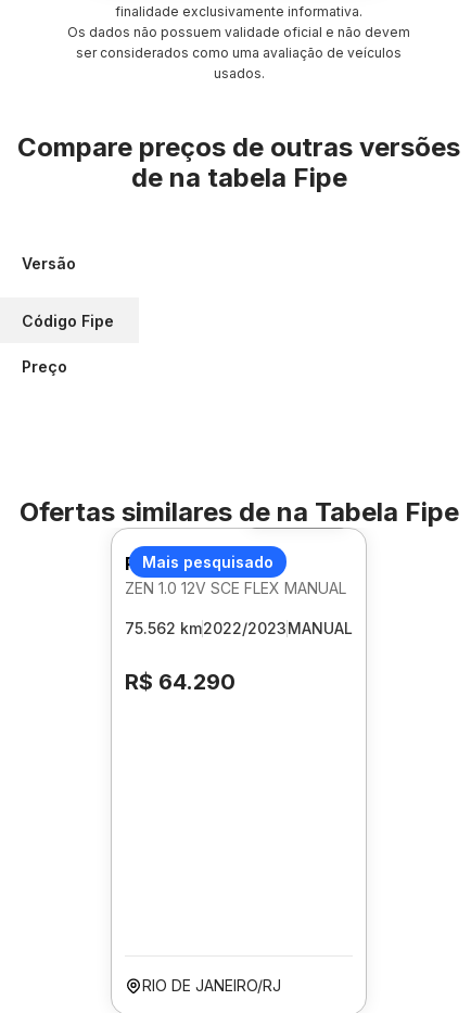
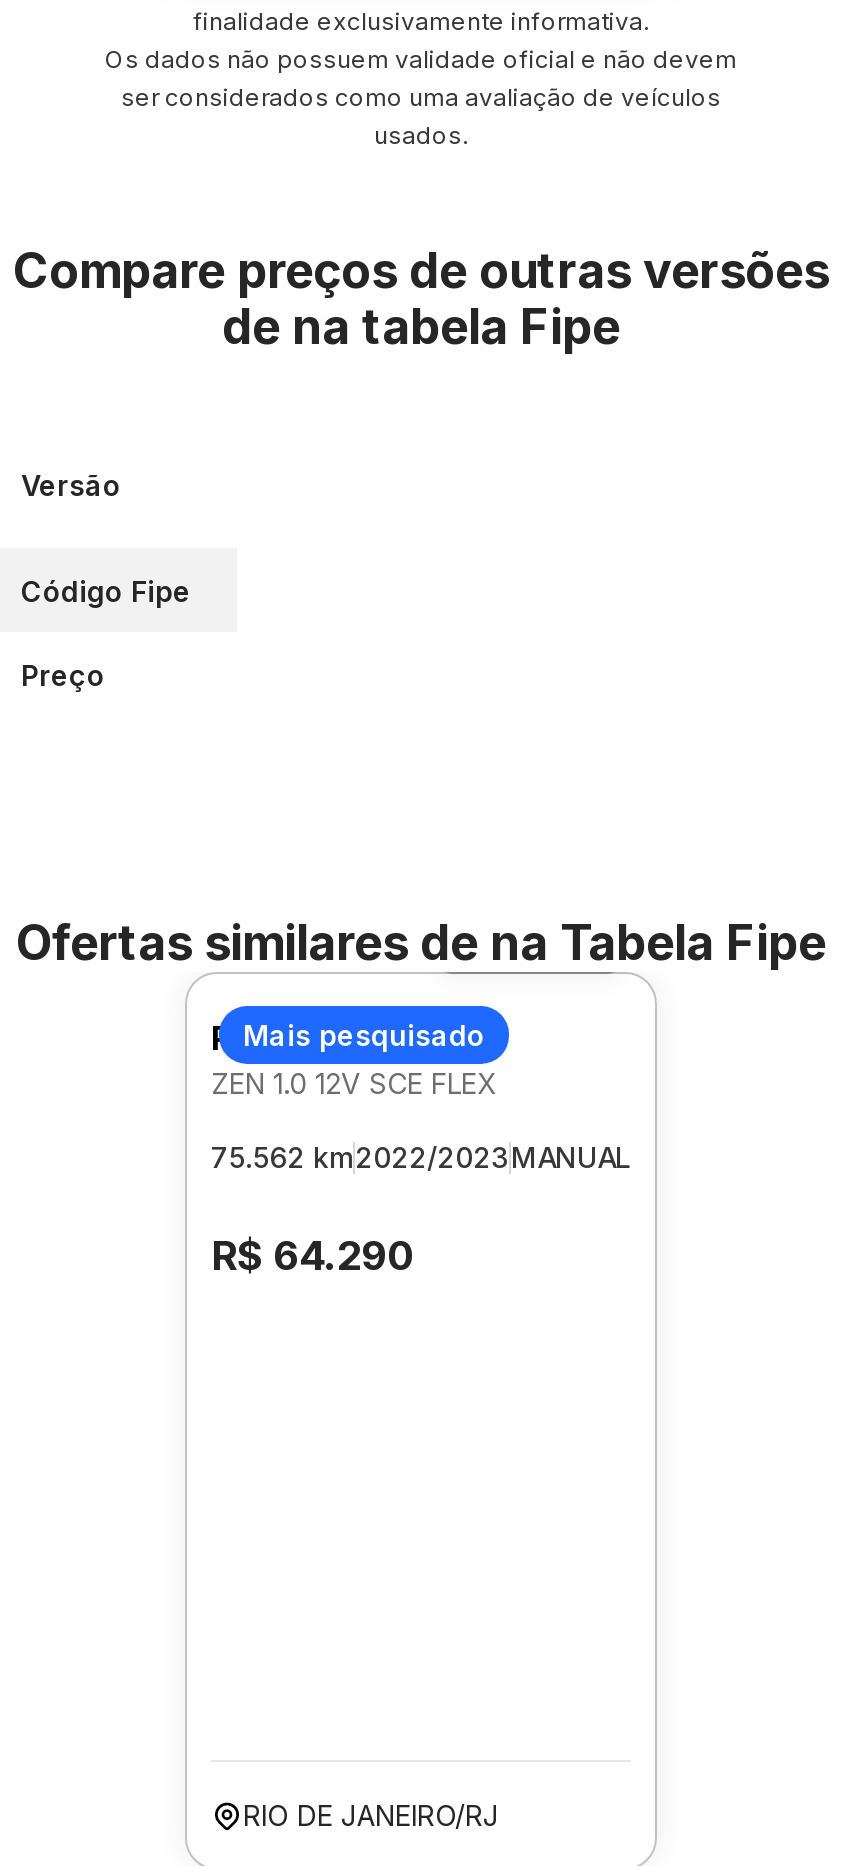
- ZEN 1.0 12V SCE FLEX MANUAL
+ ZEN 1.0 12V SCE FLEX
